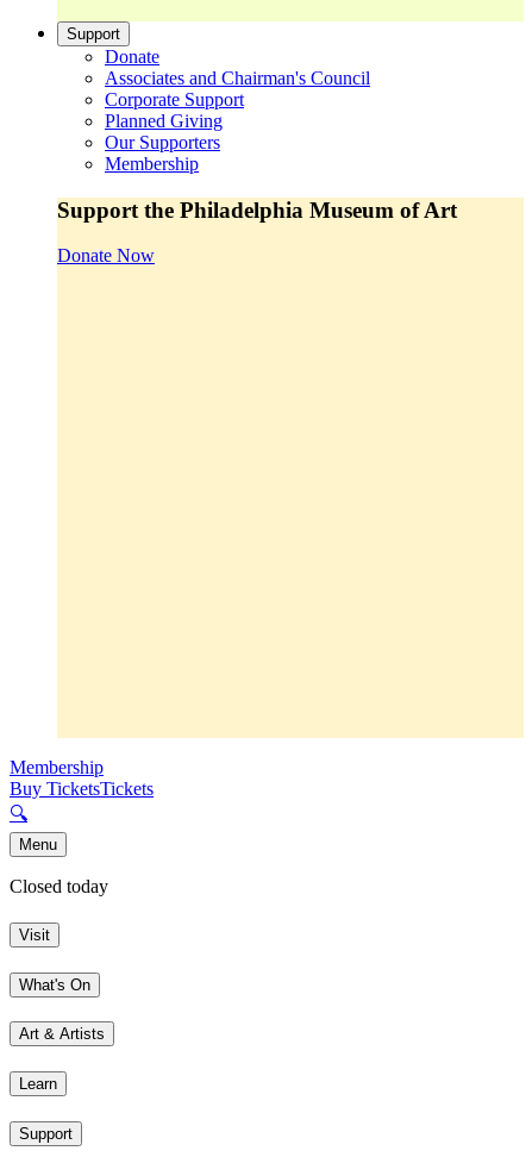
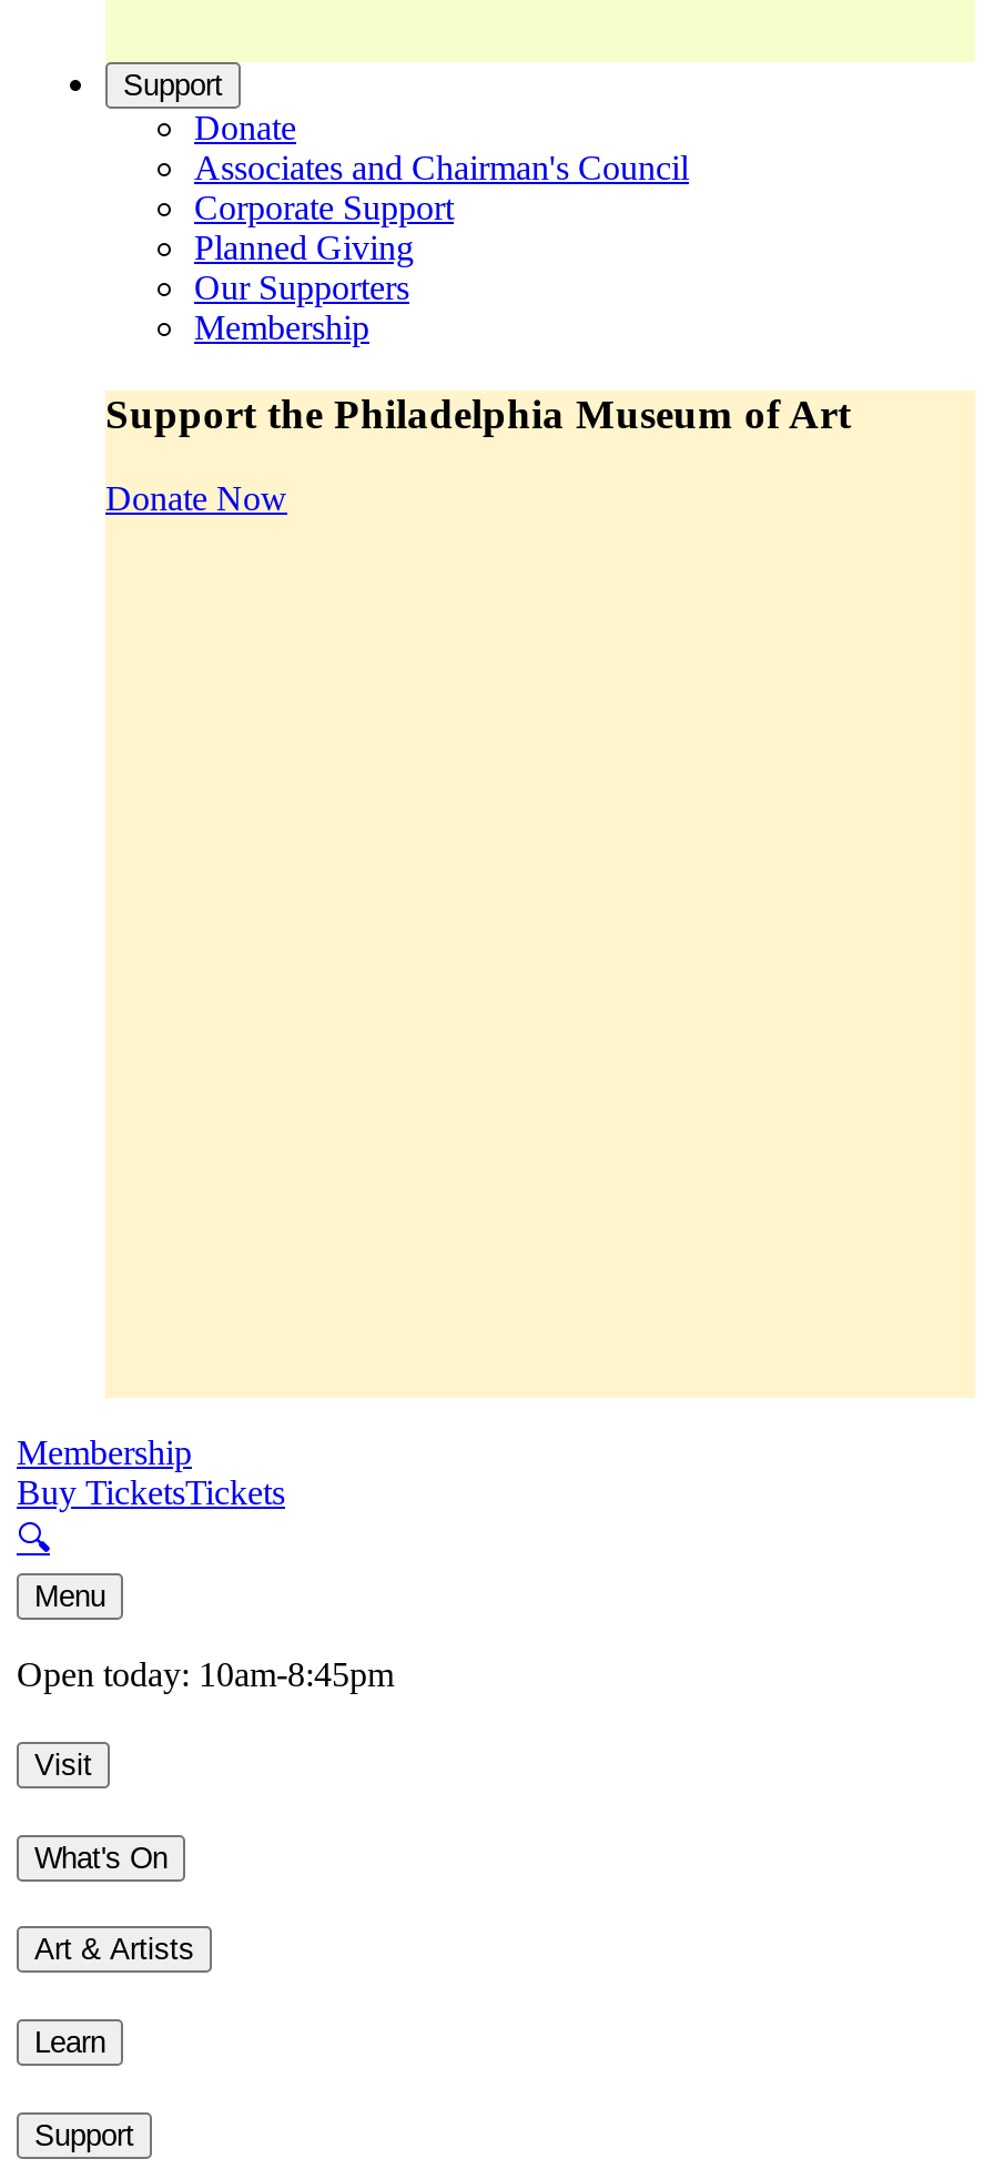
- Closed today
+ Open today: 10am-8:45pm
